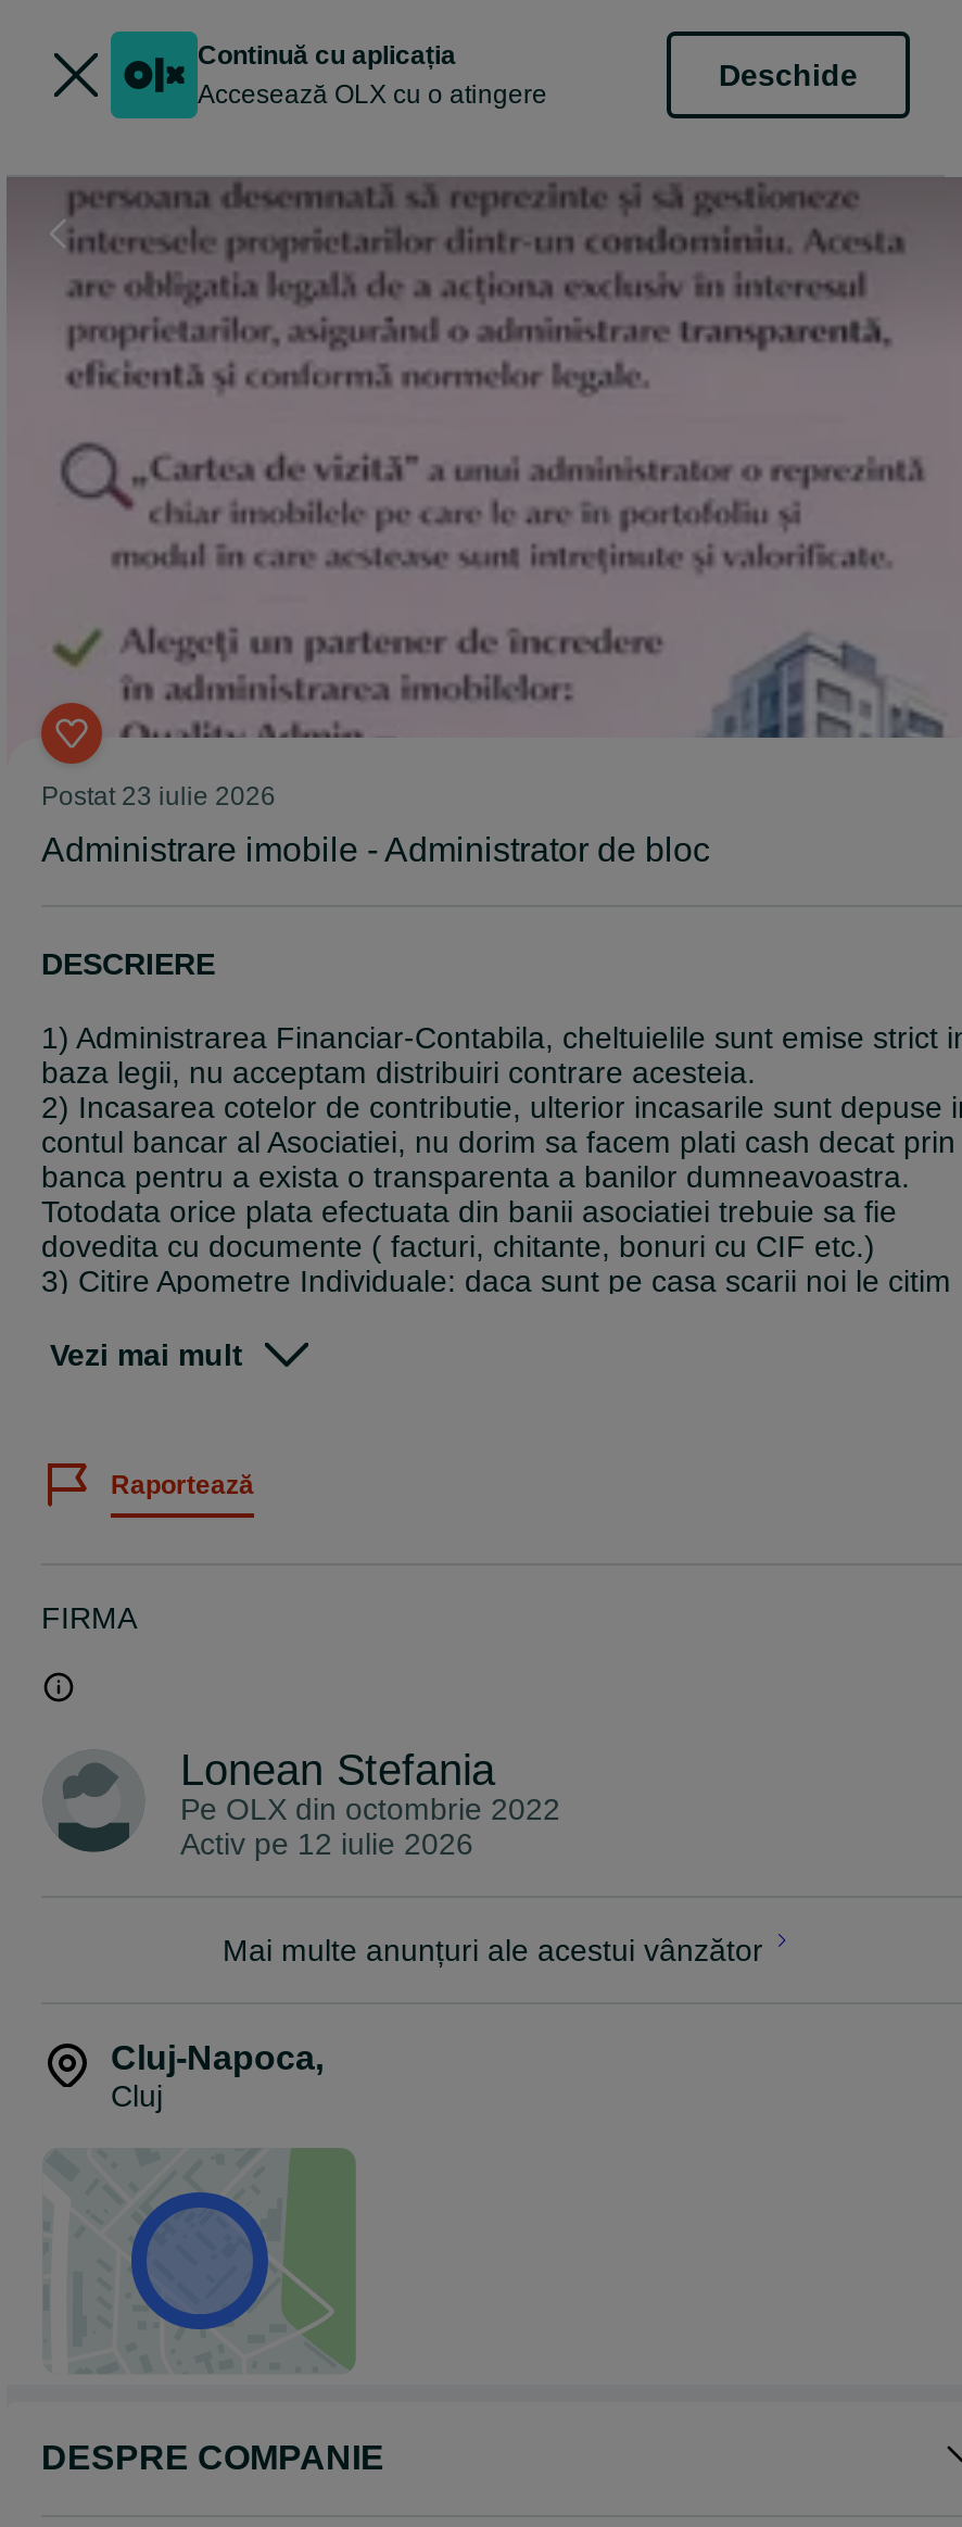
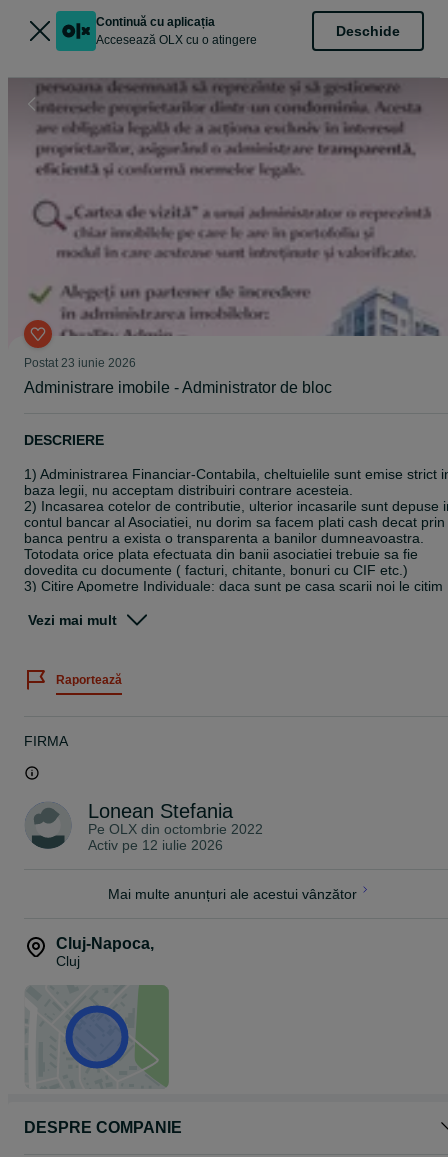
- Postat 23 iulie 2026
+ Postat 23 iunie 2026
